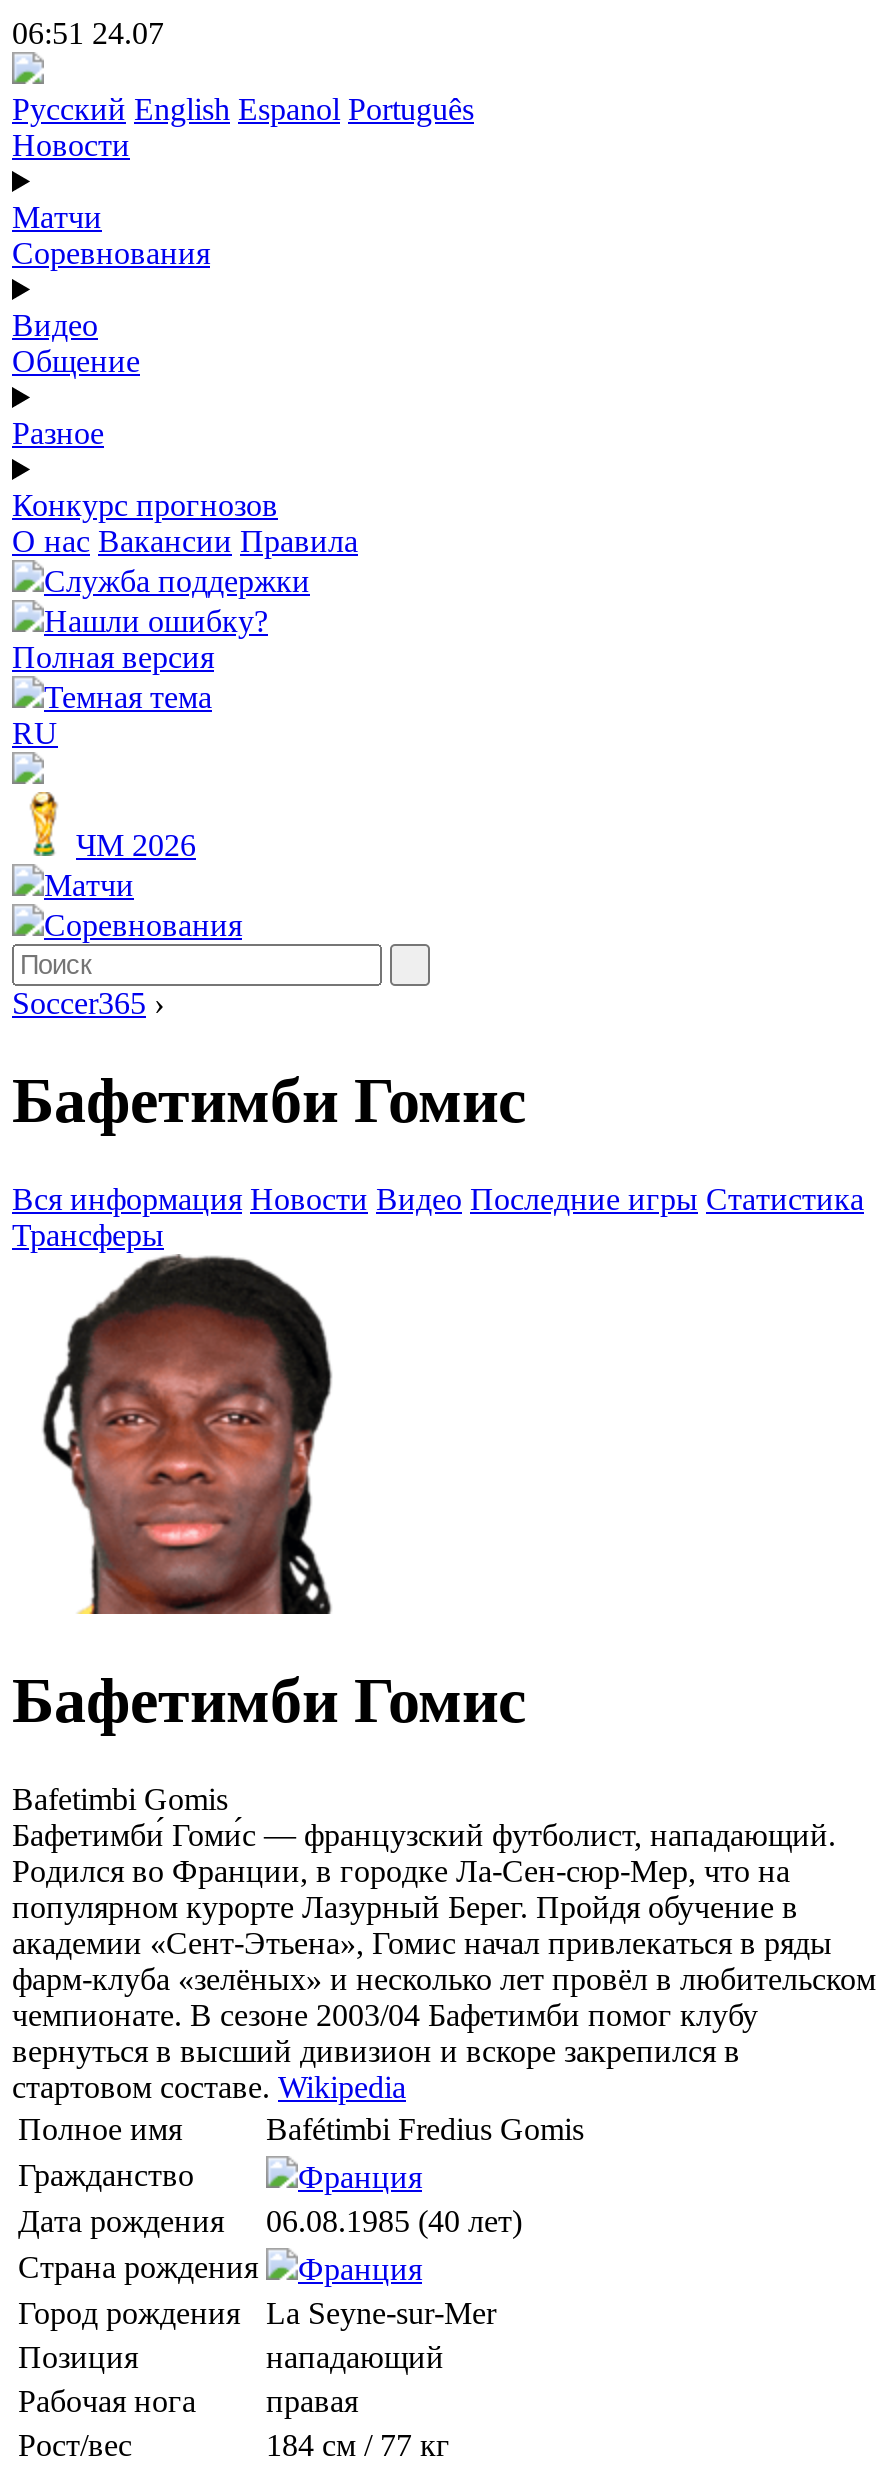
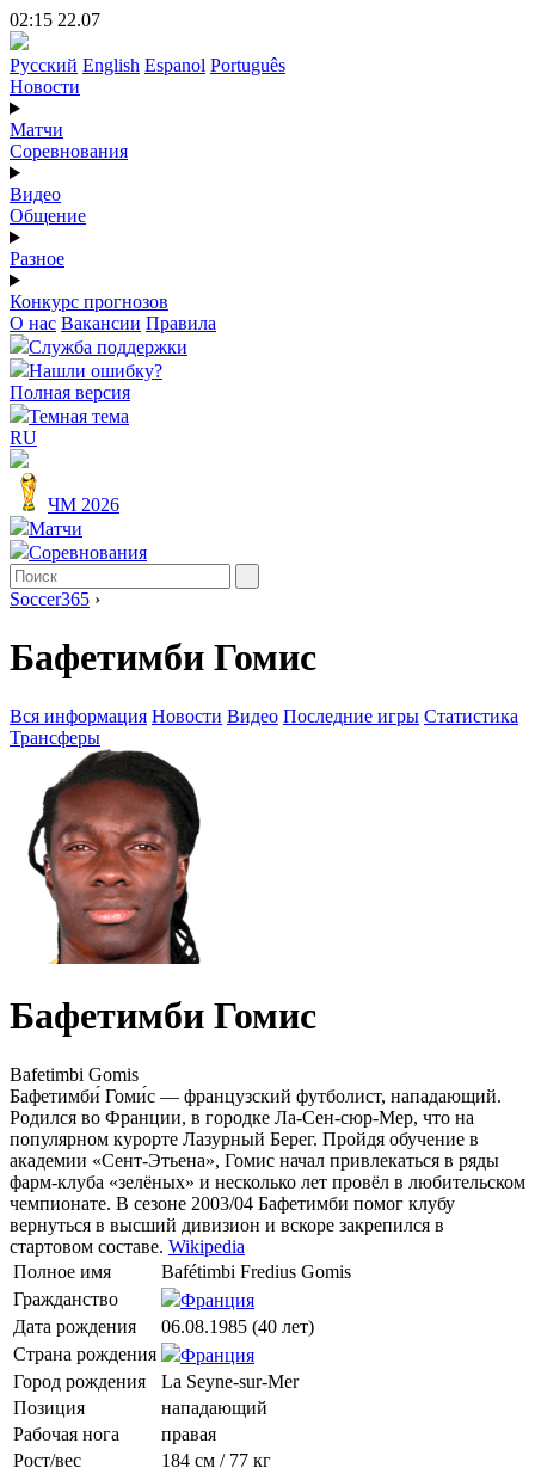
- 06:51 24.07
+ 02:15 22.07
